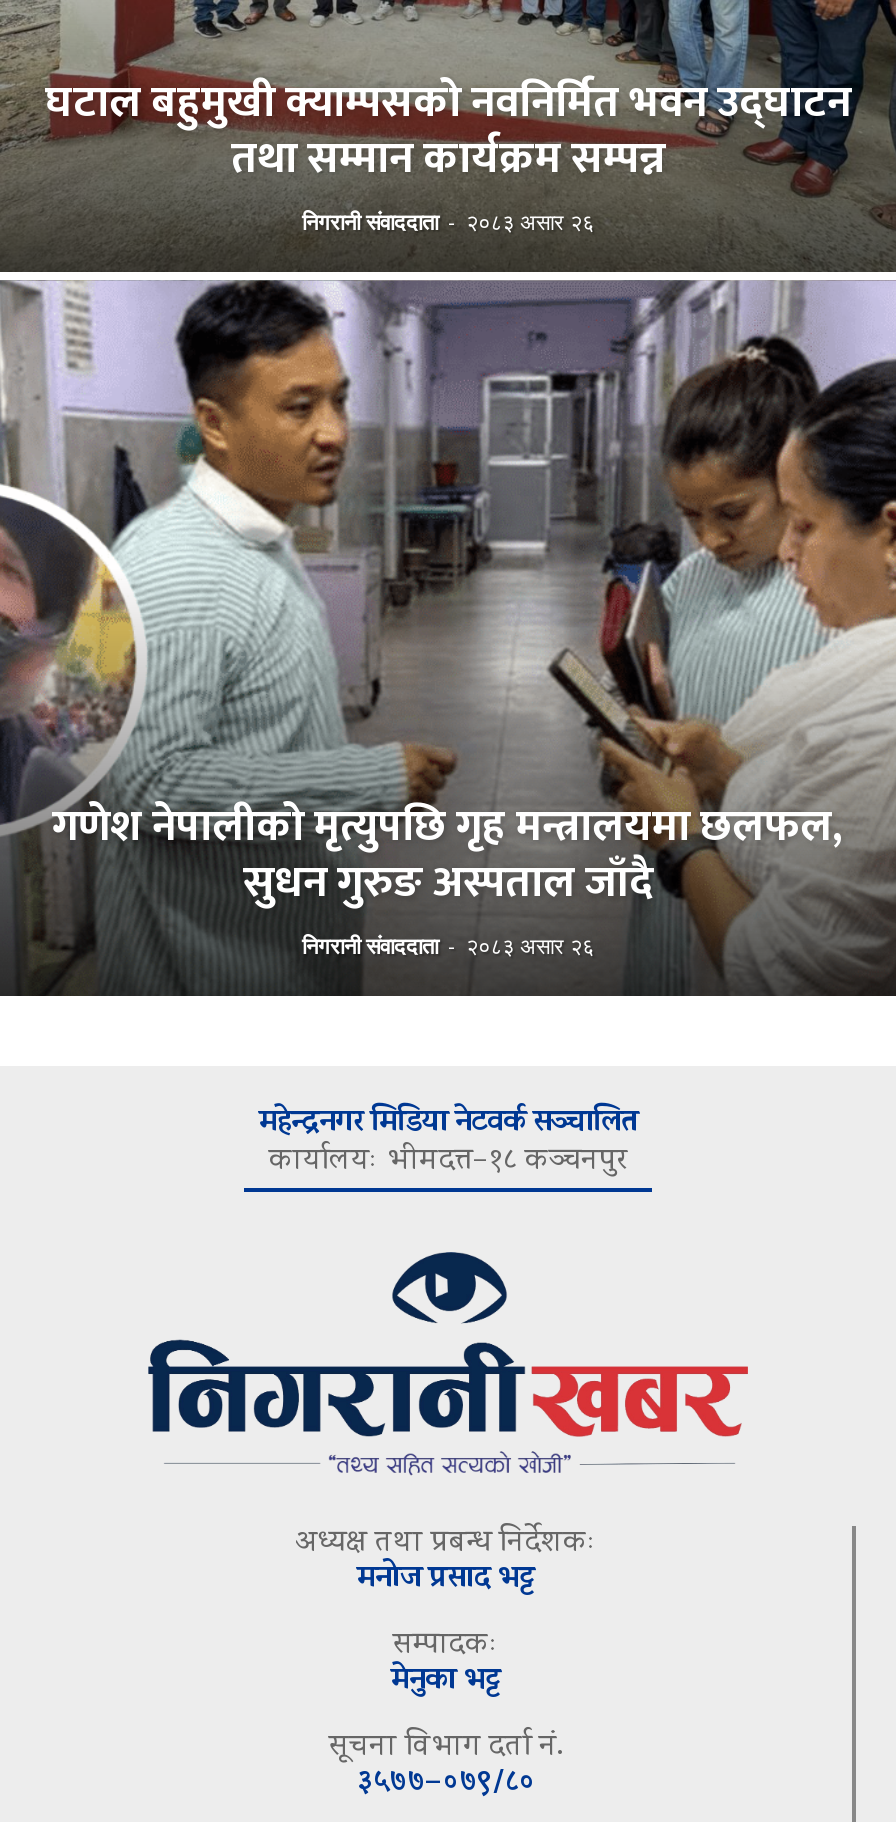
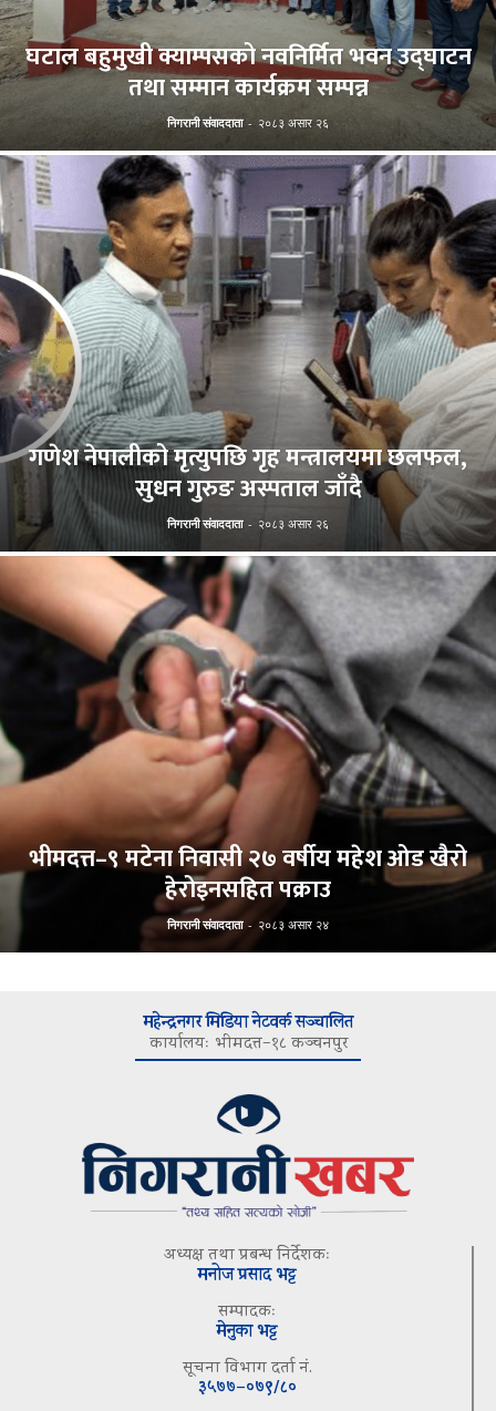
+ [image]
+ भीमदत्त–९ मटेना निवासी २७ वर्षीय महेश ओड खैरो
+ हेरोइनसहित पक्राउ
+ निगरानी संवाददाता - २०८३ असार २४
